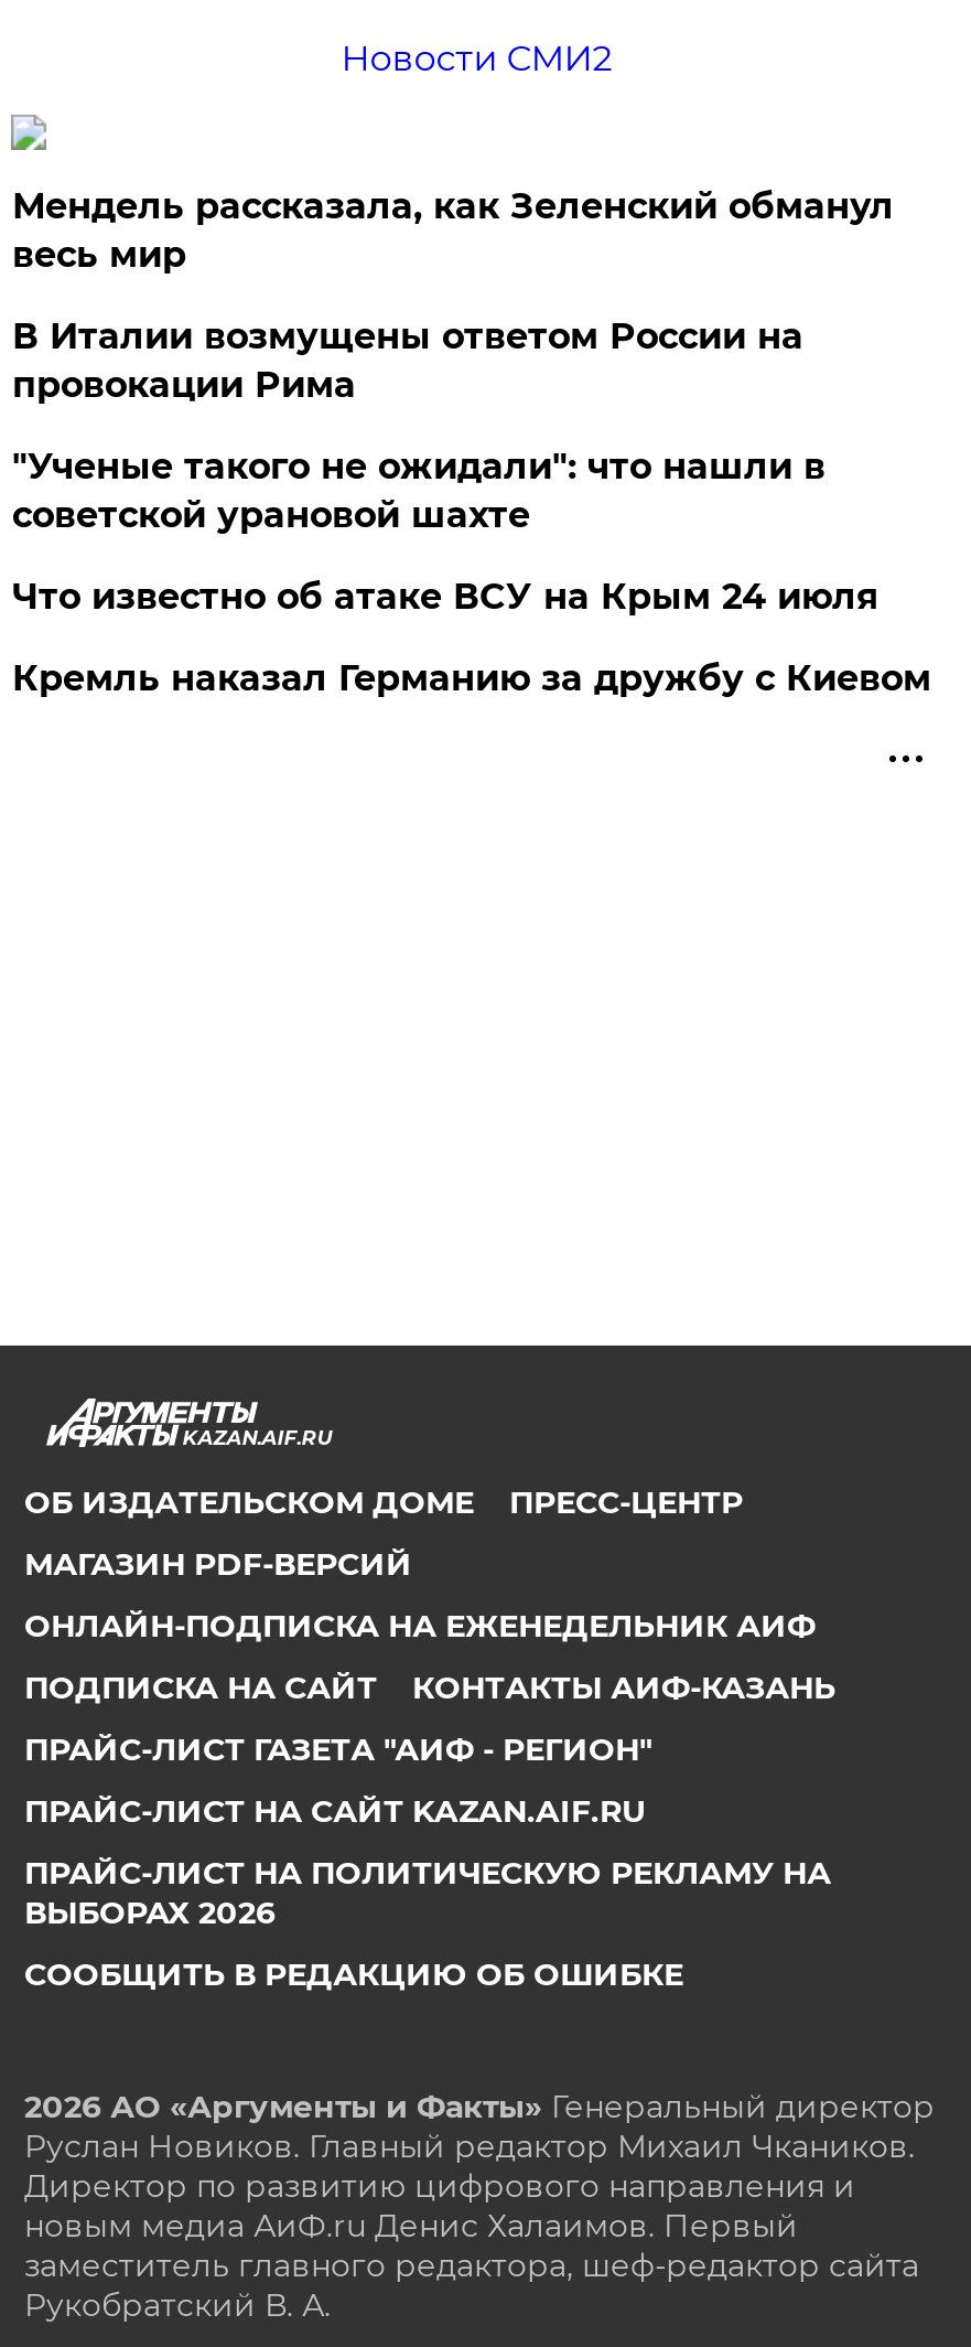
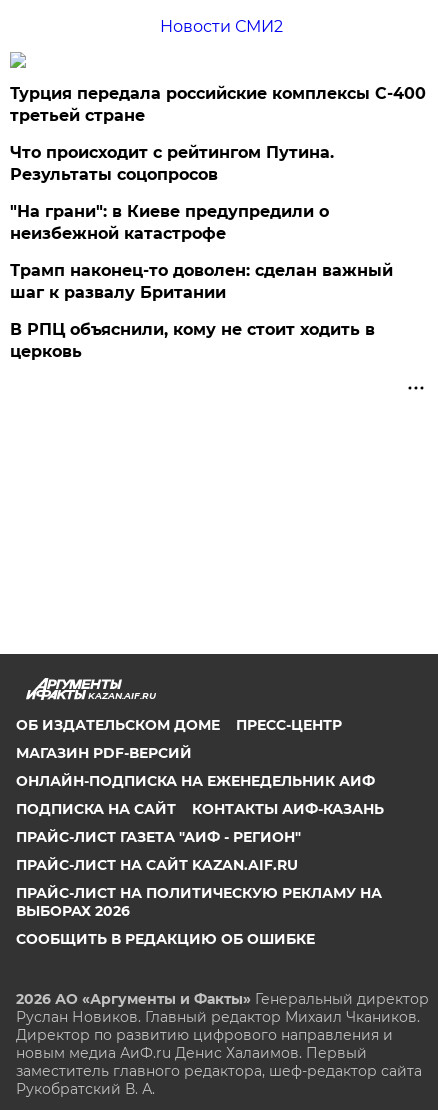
- Мендель рассказала, как Зеленский обманул
- весь мир
+ Турция передала российские комплексы С-400
+ третьей стране

- В Италии возмущены ответом России на
- провокации Рима
+ Что происходит с рейтингом Путина.
+ Результаты соцопросов

- "Ученые такого не ожидали": что нашли в
- советской урановой шахте
+ "На грани": в Киеве предупредили о
+ неизбежной катастрофе

- Что известно об атаке ВСУ на Крым 24 июля
+ Трамп наконец-то доволен: сделан важный
+ шаг к развалу Британии

- Кремль наказал Германию за дружбу с Киевом
+ В РПЦ объяснили, кому не стоит ходить в
+ церковь
